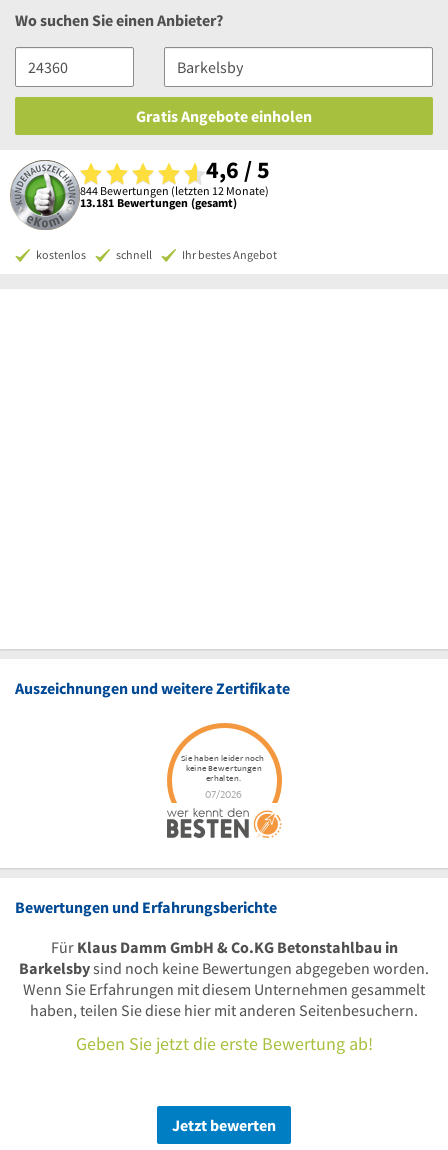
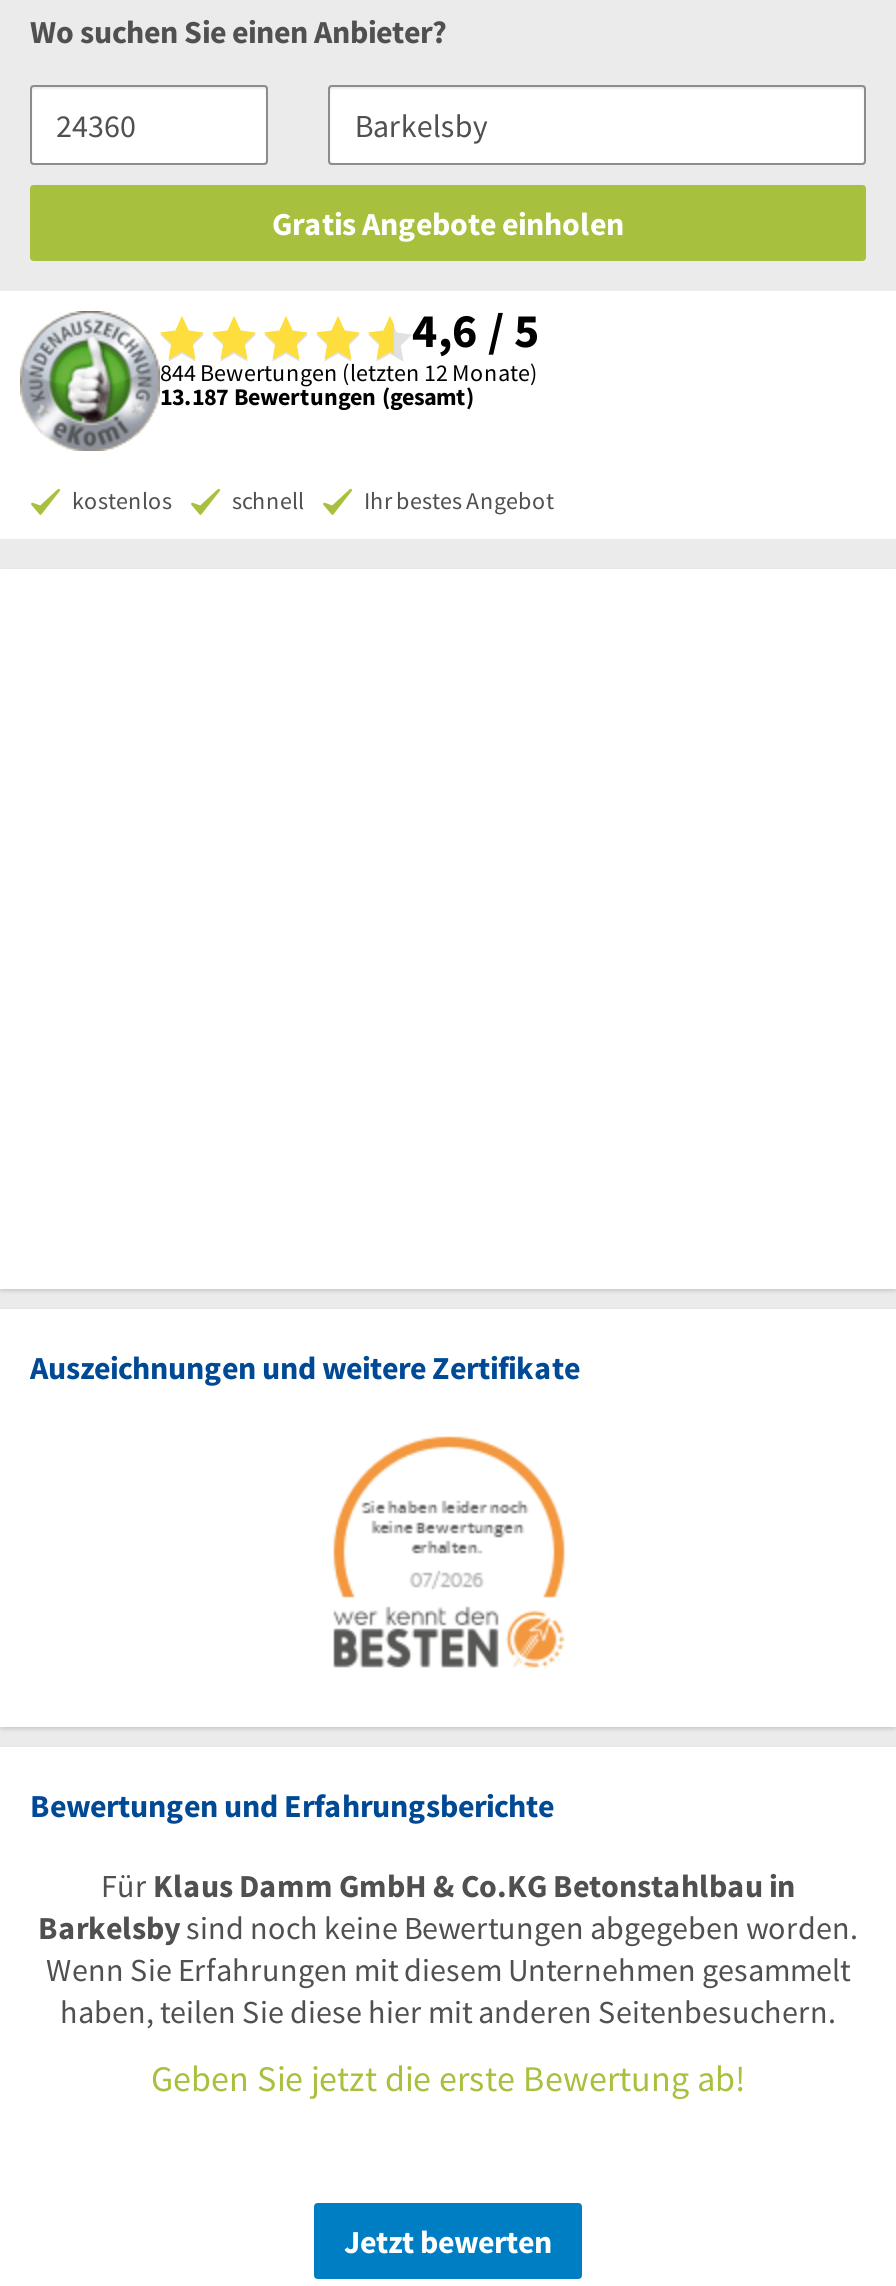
- 13.181 Bewertungen (gesamt)
+ 13.187 Bewertungen (gesamt)
